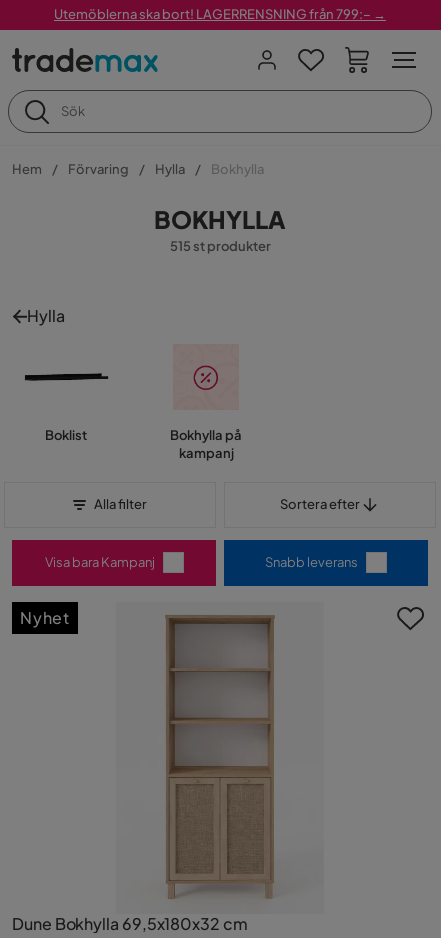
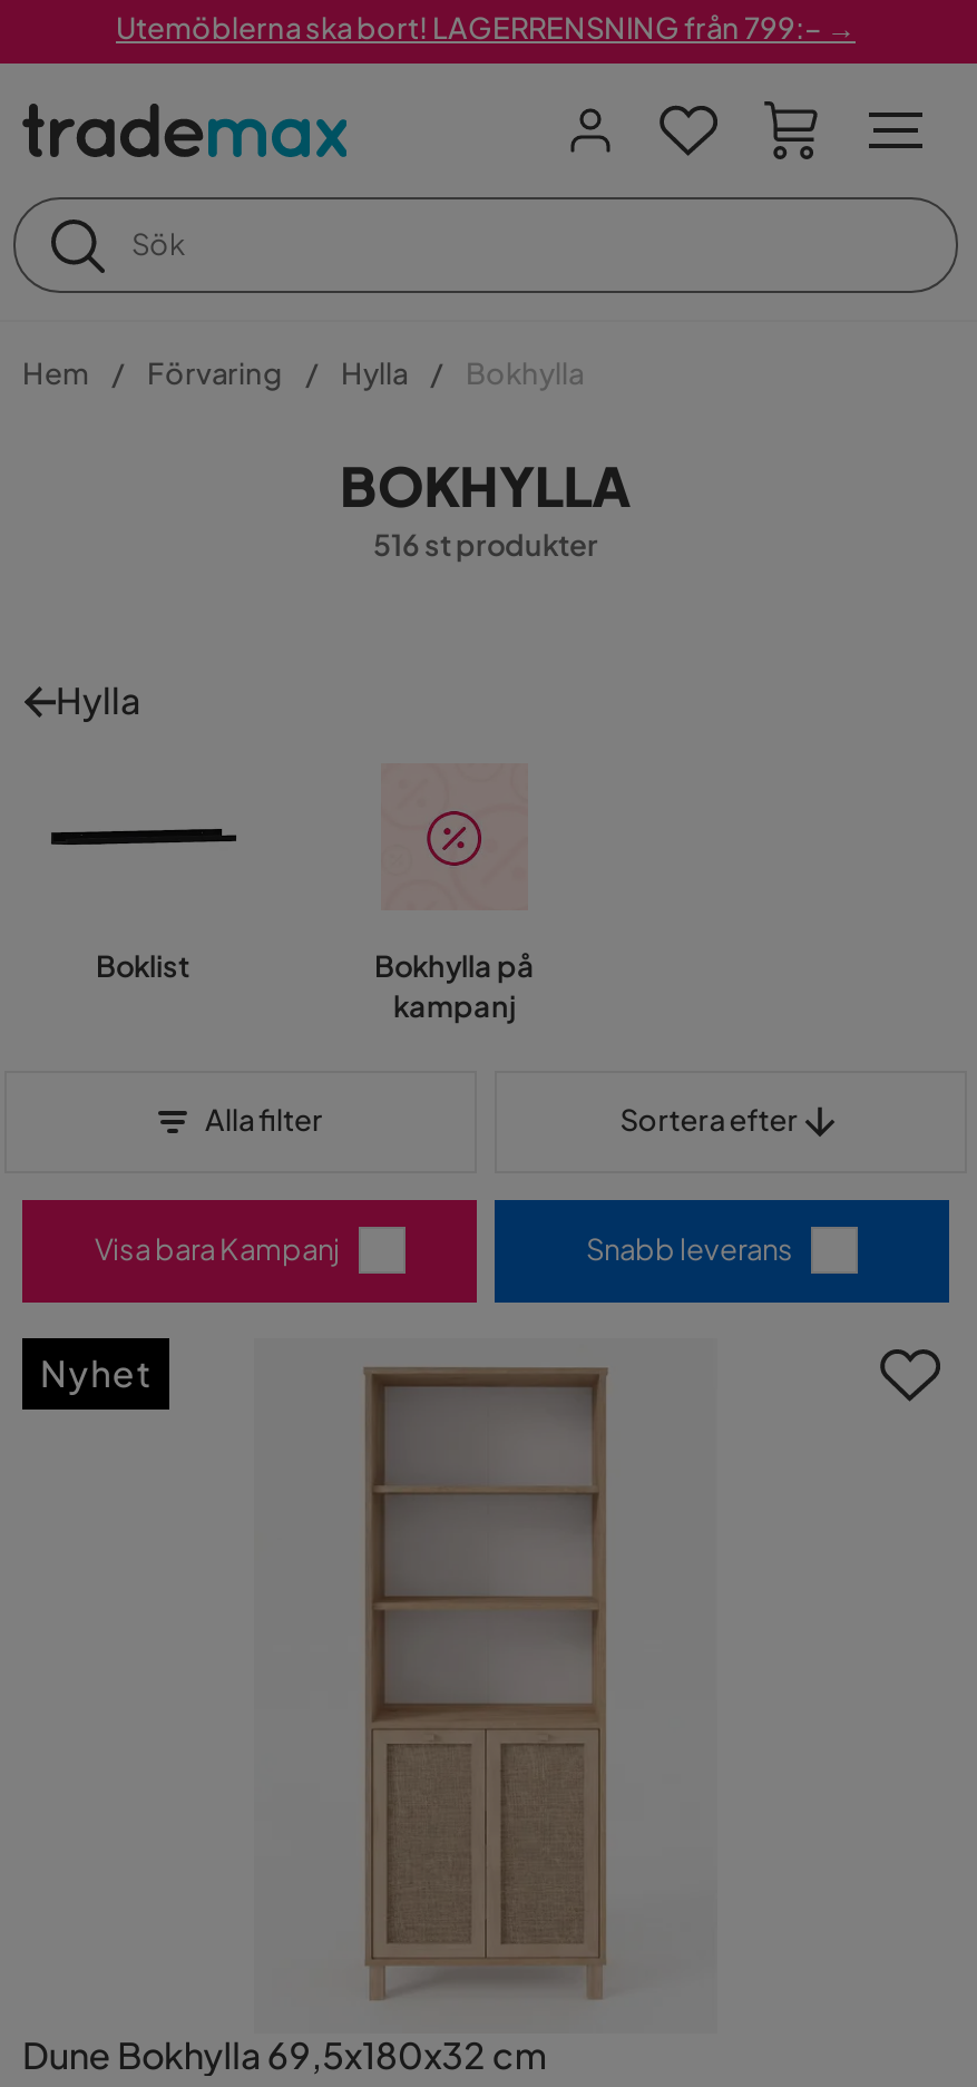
- 515 st produkter
+ 516 st produkter
